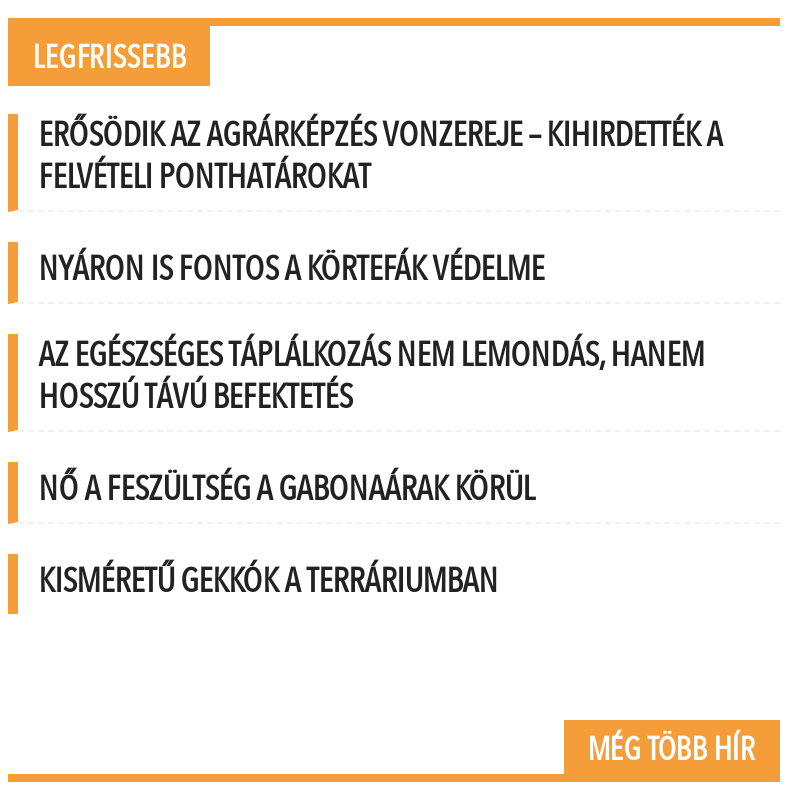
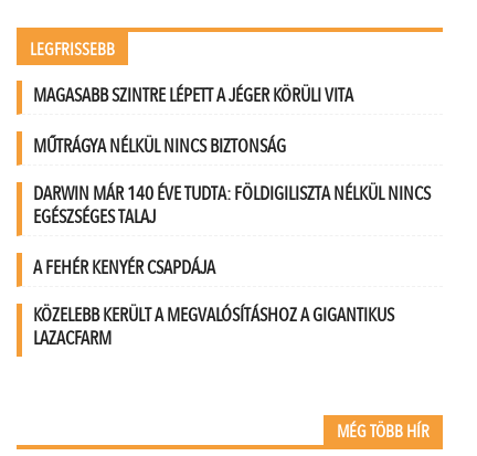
- ERŐSÖDIK AZ AGRÁRKÉPZÉS VONZEREJE – KIHIRDETTÉK A
- FELVÉTELI PONTHATÁROKAT
+ MAGASABB SZINTRE LÉPETT A JÉGER KÖRÜLI VITA

- NYÁRON IS FONTOS A KÖRTEFÁK VÉDELME
+ MŰTRÁGYA NÉLKÜL NINCS BIZTONSÁG

- AZ EGÉSZSÉGES TÁPLÁLKOZÁS NEM LEMONDÁS, HANEM
- HOSSZÚ TÁVÚ BEFEKTETÉS
+ DARWIN MÁR 140 ÉVE TUDTA: FÖLDIGILISZTA NÉLKÜL NINCS
+ EGÉSZSÉGES TALAJ

- NŐ A FESZÜLTSÉG A GABONAÁRAK KÖRÜL
+ A FEHÉR KENYÉR CSAPDÁJA

- KISMÉRETŰ GEKKÓK A TERRÁRIUMBAN
+ KÖZELEBB KERÜLT A MEGVALÓSÍTÁSHOZ A GIGANTIKUS
+ LAZACFARM
